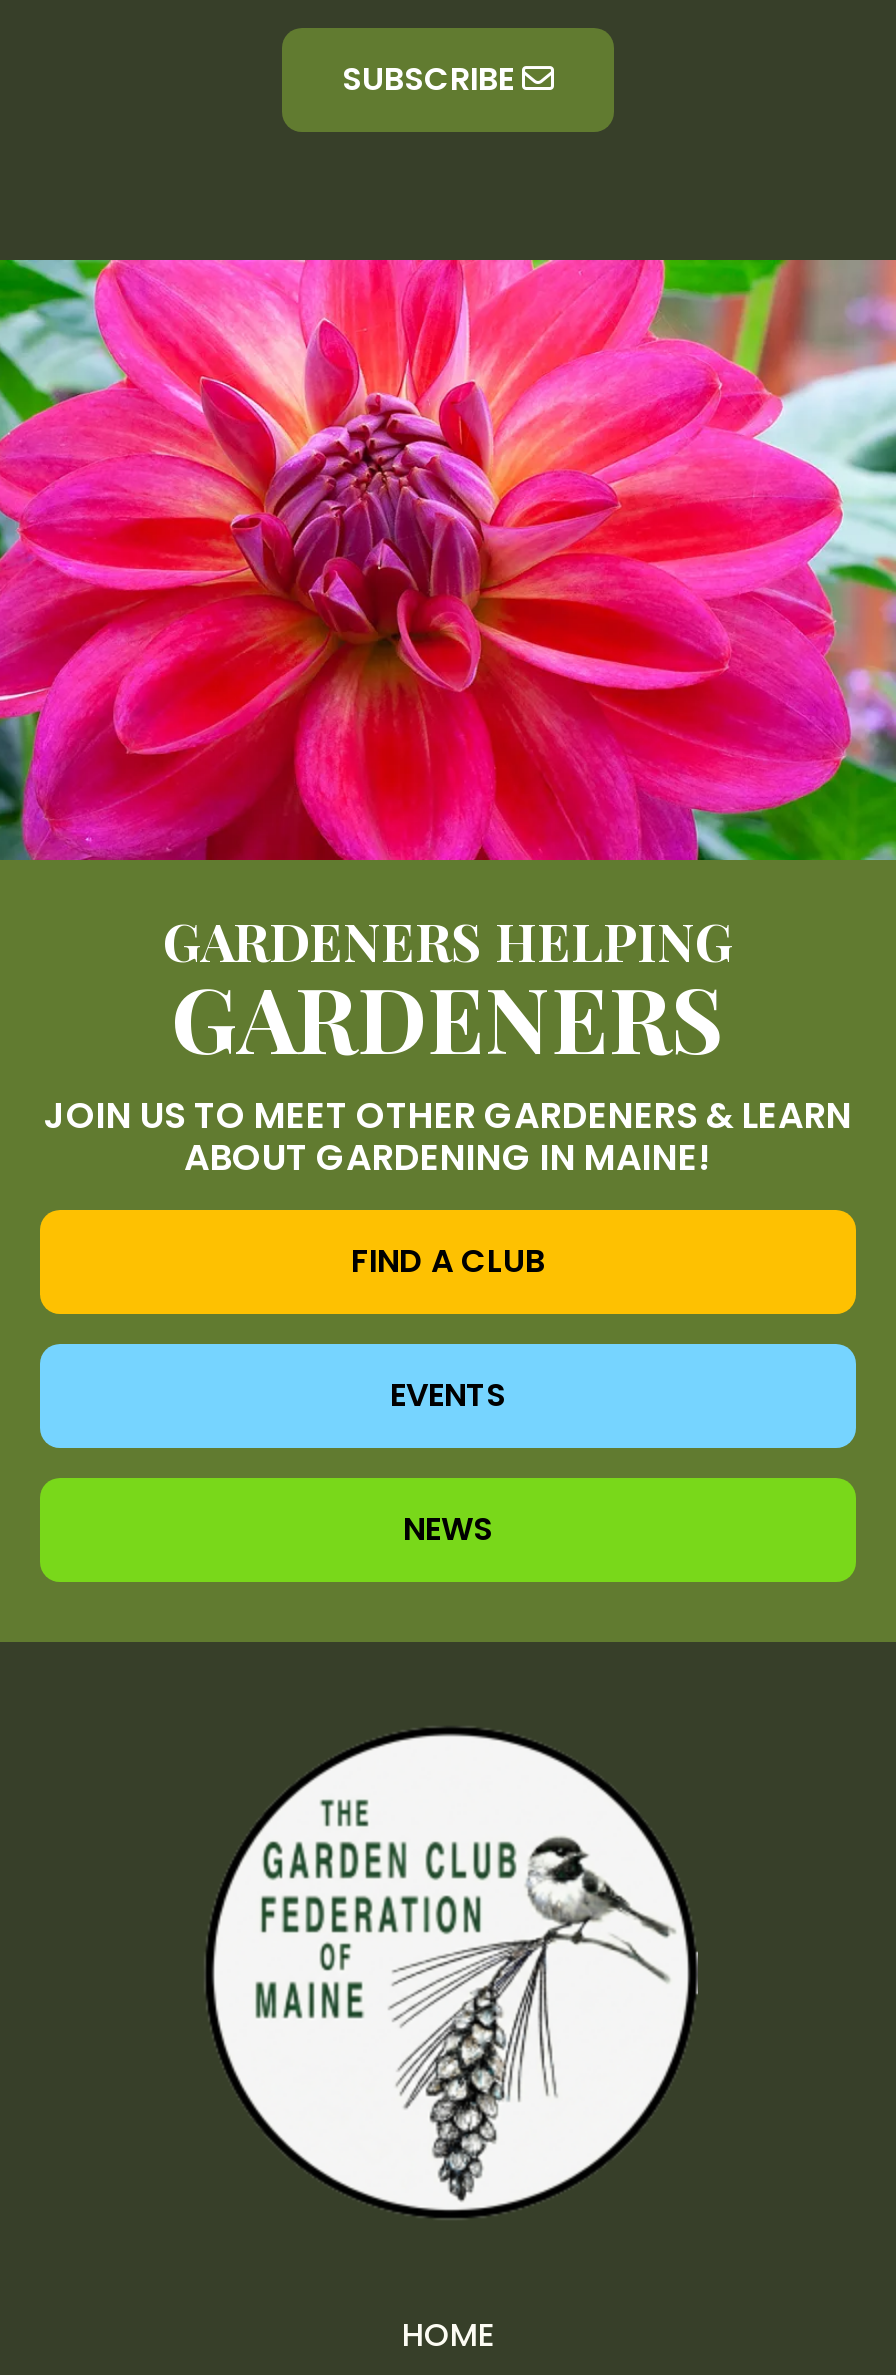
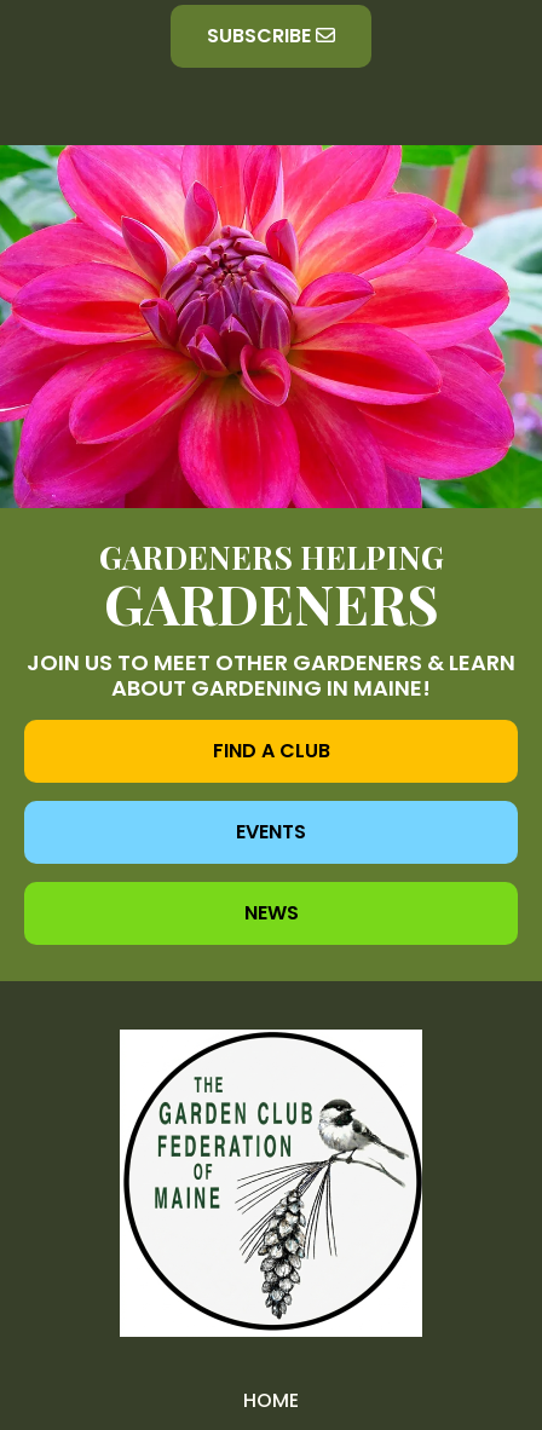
- [image]
+ [image]
